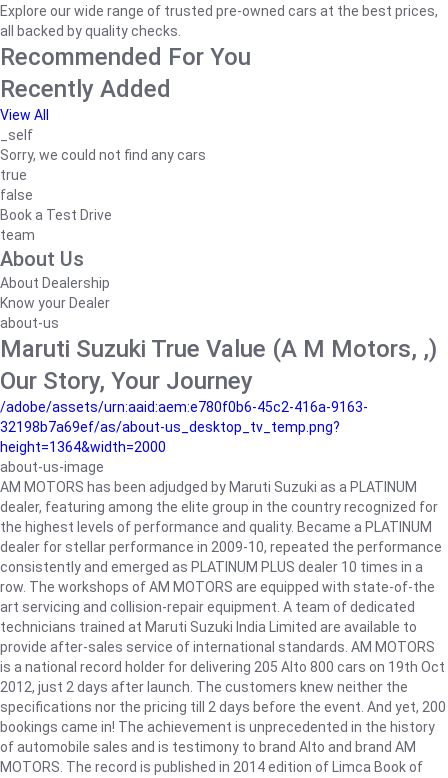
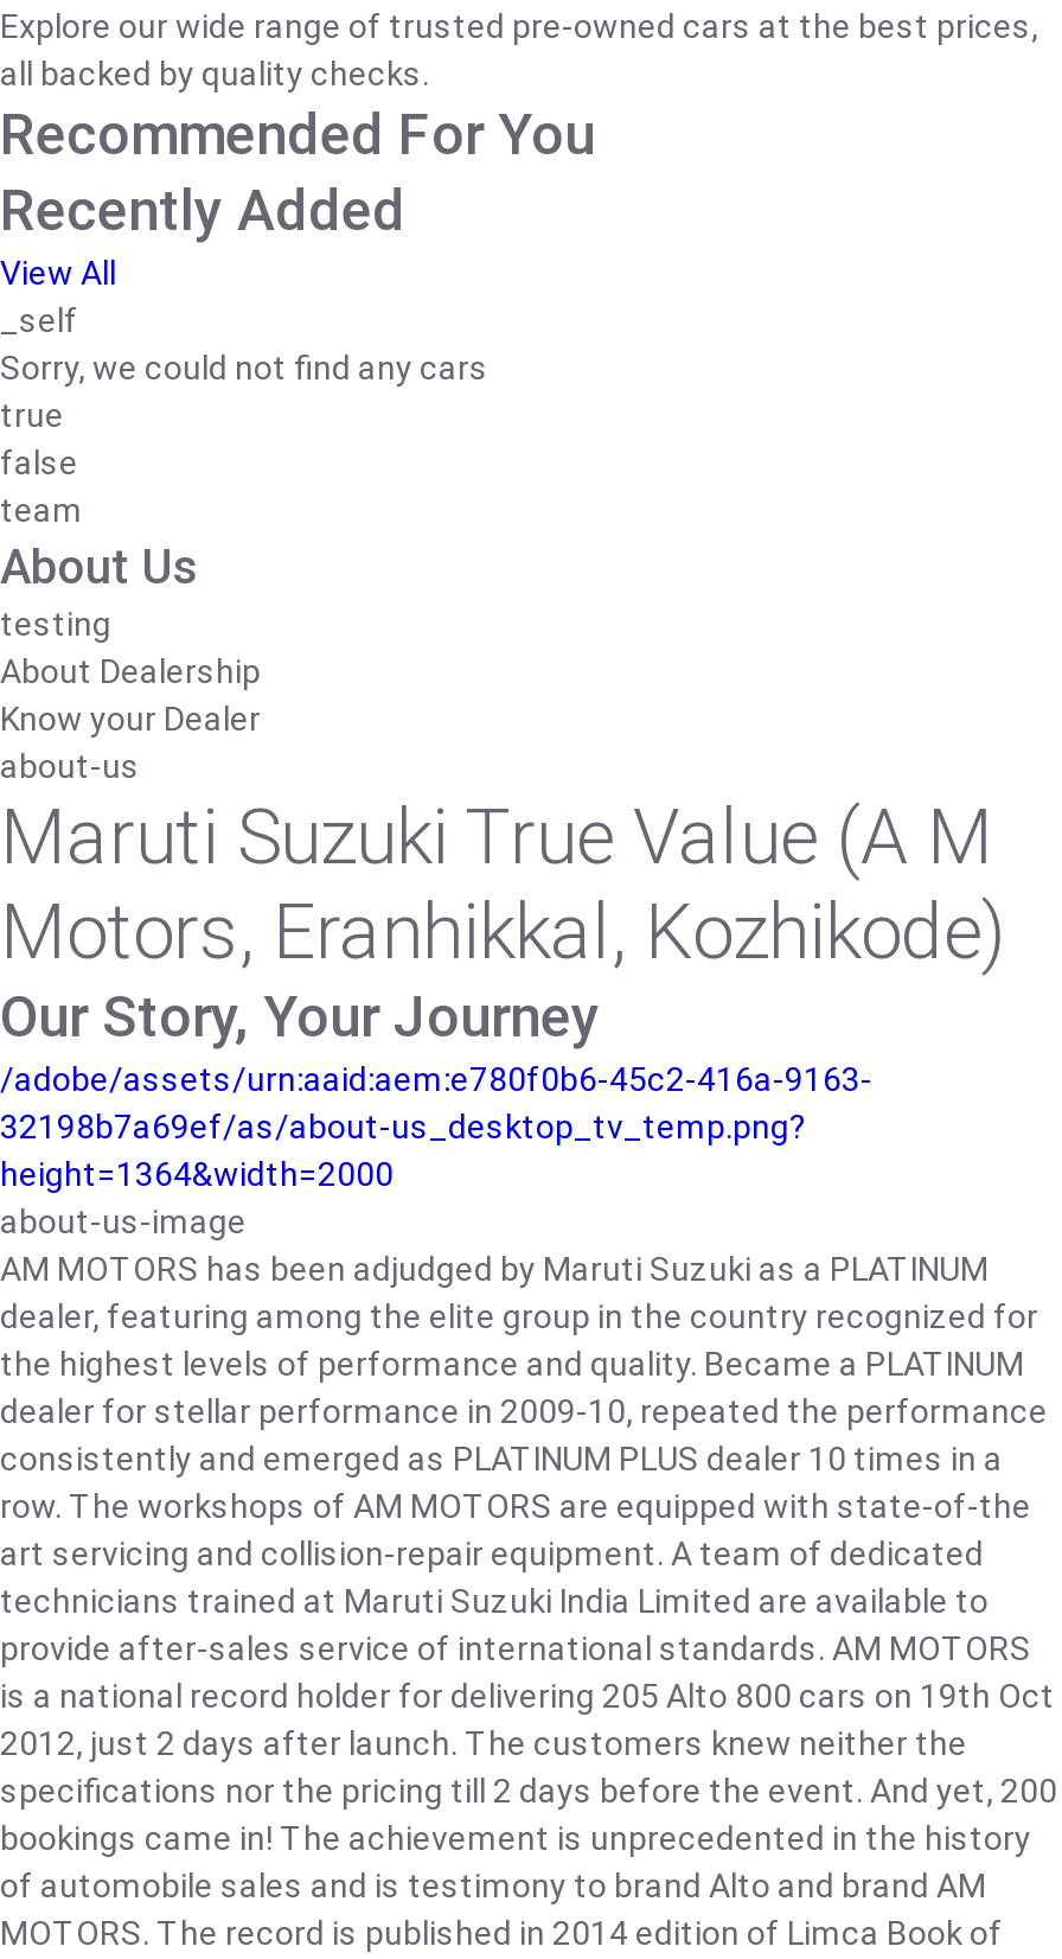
- Book a Test Drive

moved up: team | About Us

+ testing

- Maruti Suzuki True Value (A M Motors, ,)
+ Maruti Suzuki True Value (A M
+ Motors, Eranhikkal, Kozhikode)
